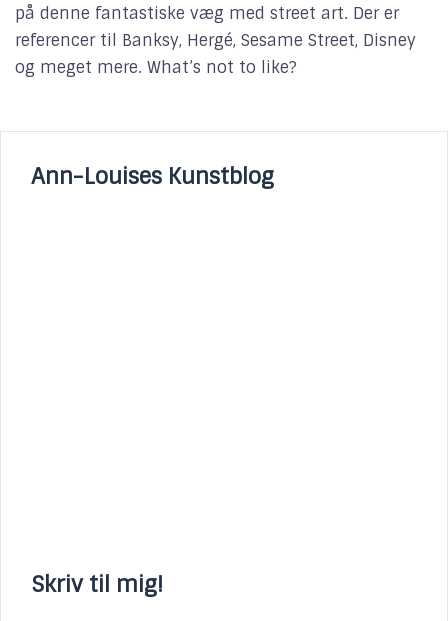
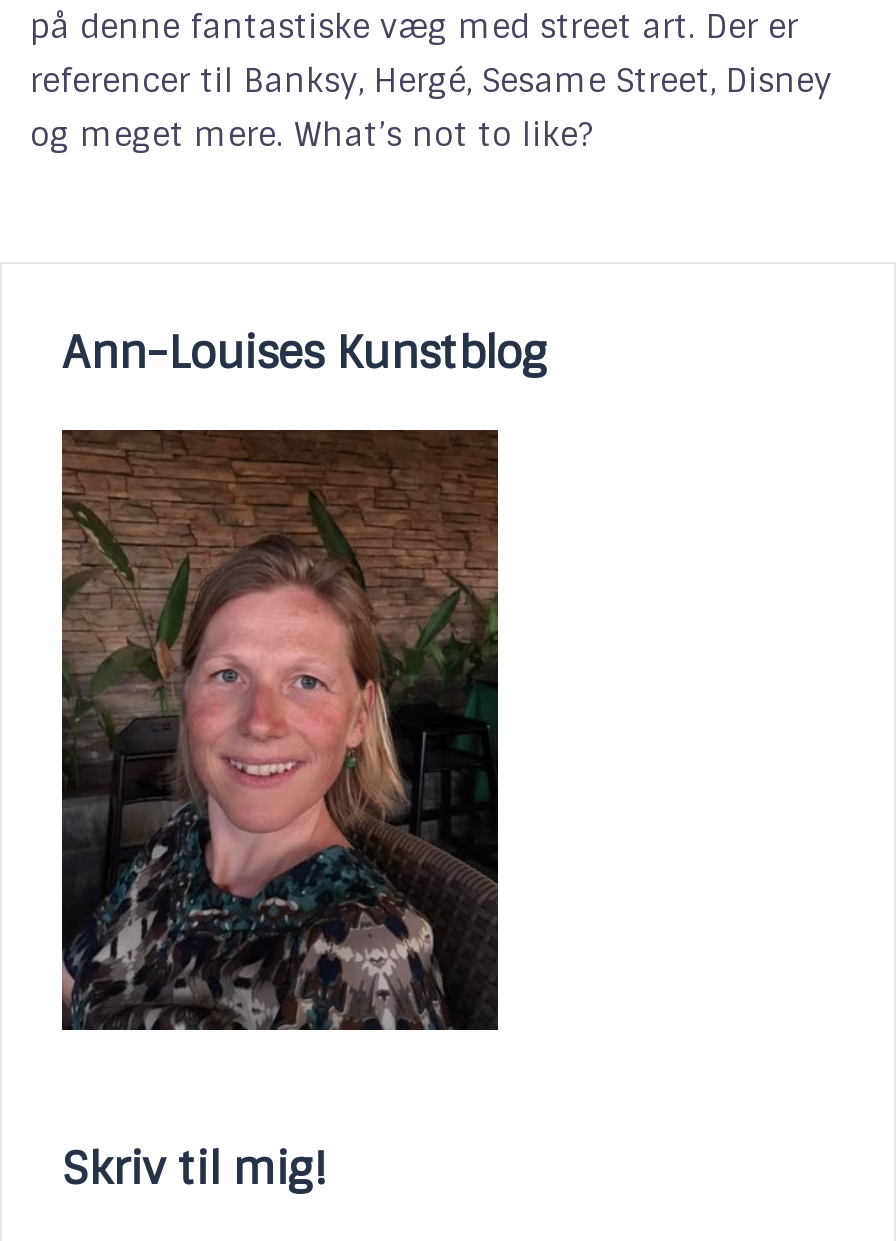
+ [image]
